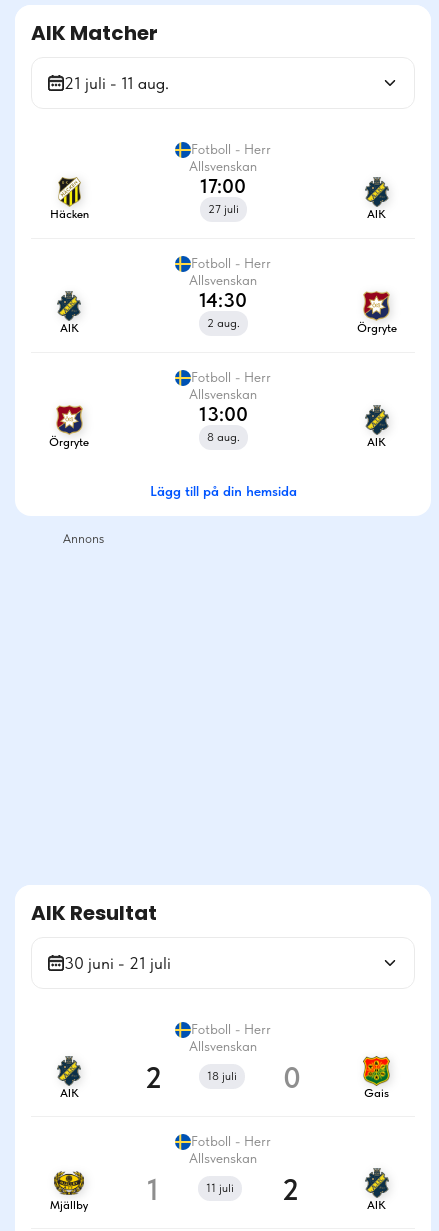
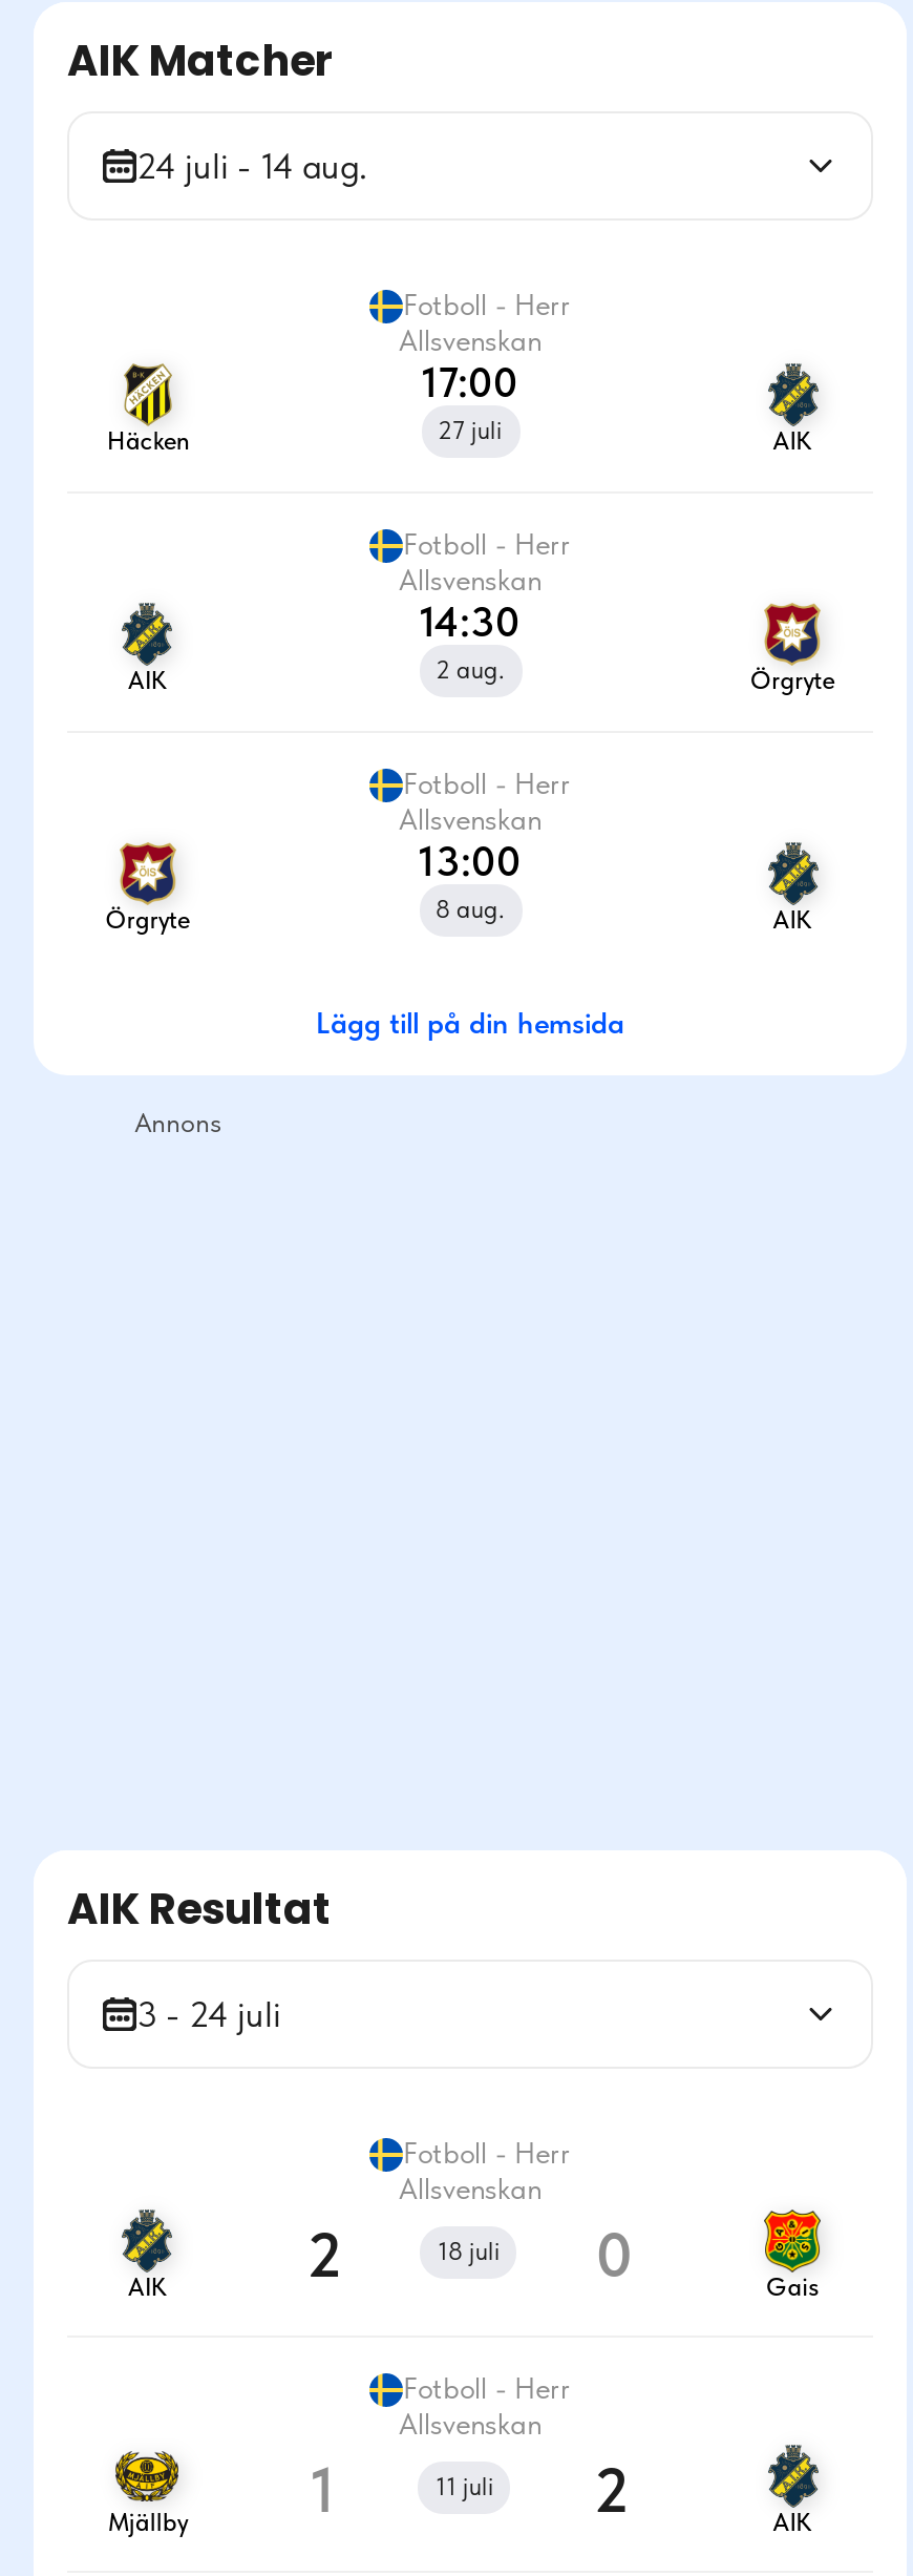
- 21 juli - 11 aug.
+ 24 juli - 14 aug.

- 30 juni - 21 juli
+ 3 - 24 juli
